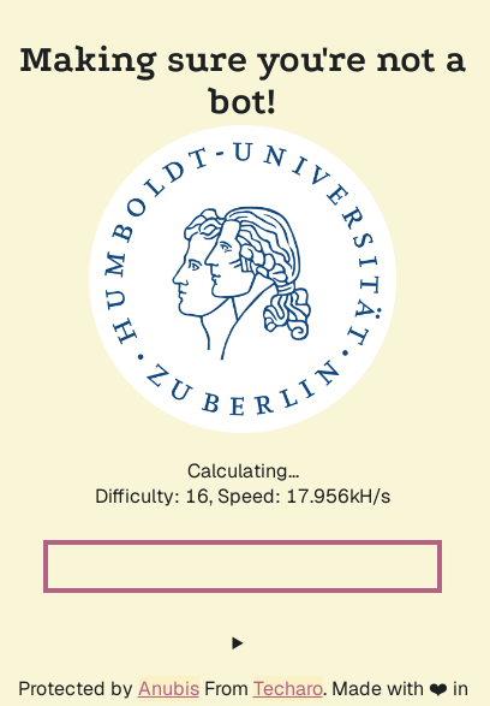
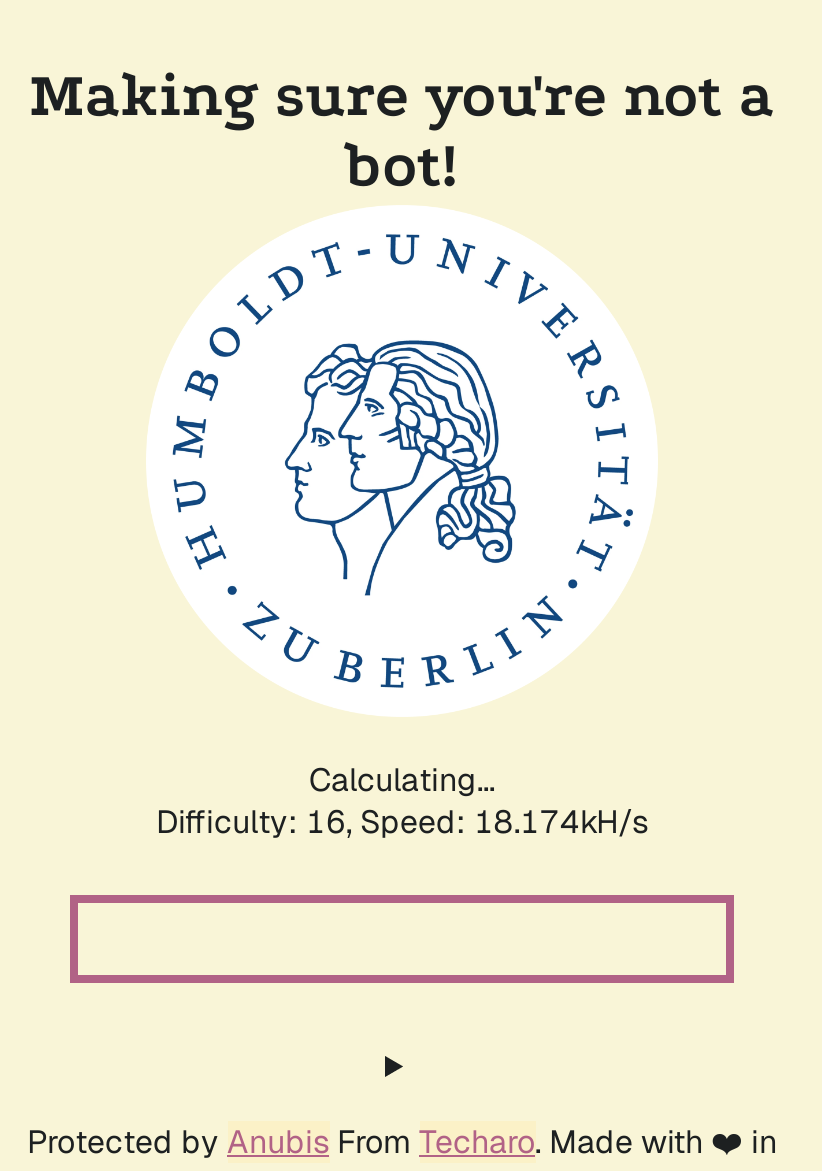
- Difficulty: 16, Speed: 17.956kH/s
+ Difficulty: 16, Speed: 18.174kH/s
